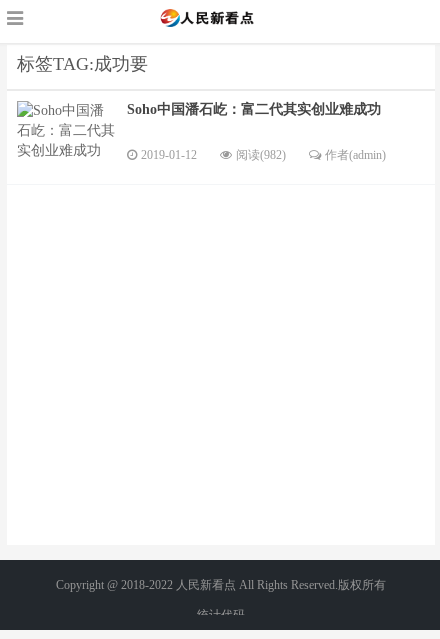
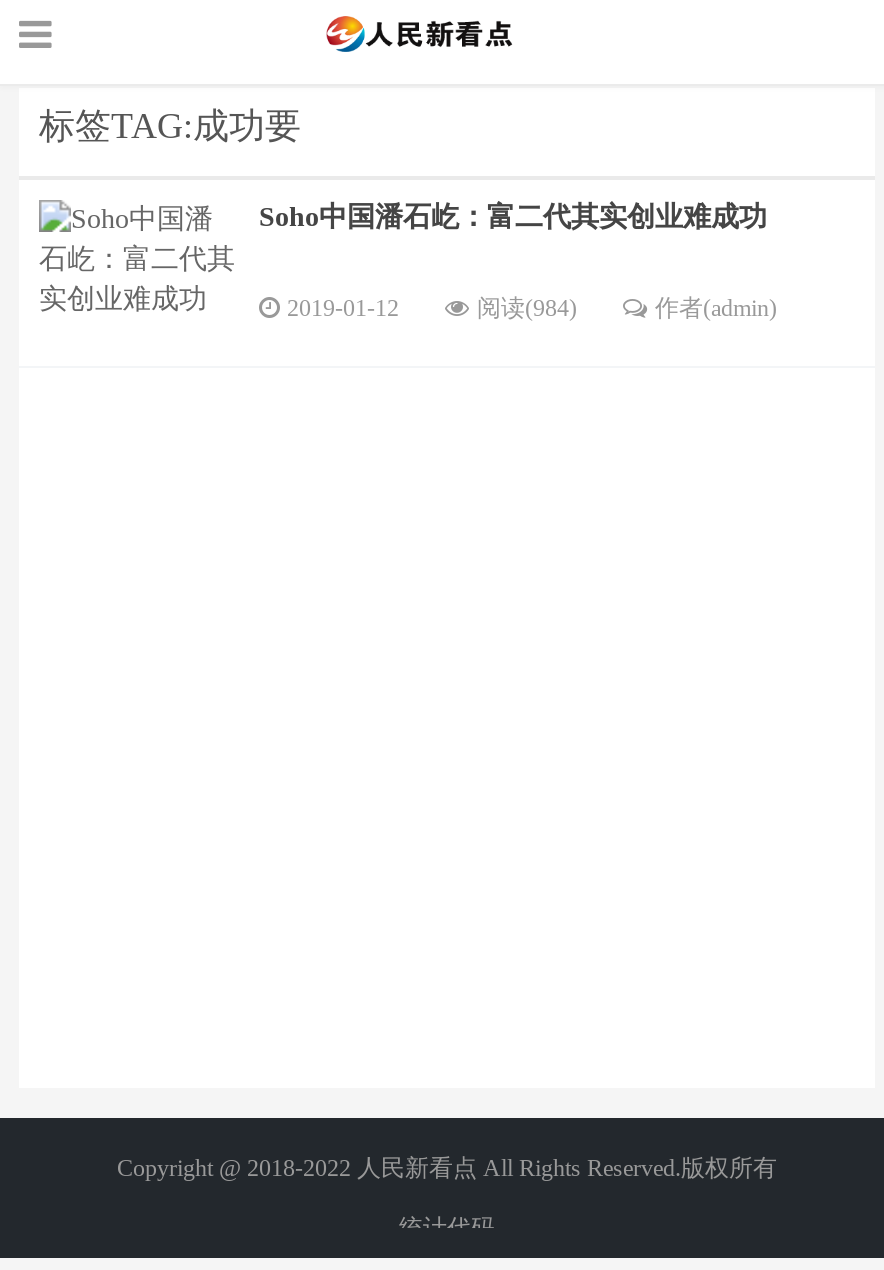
- 阅读(982)
+ 阅读(984)
